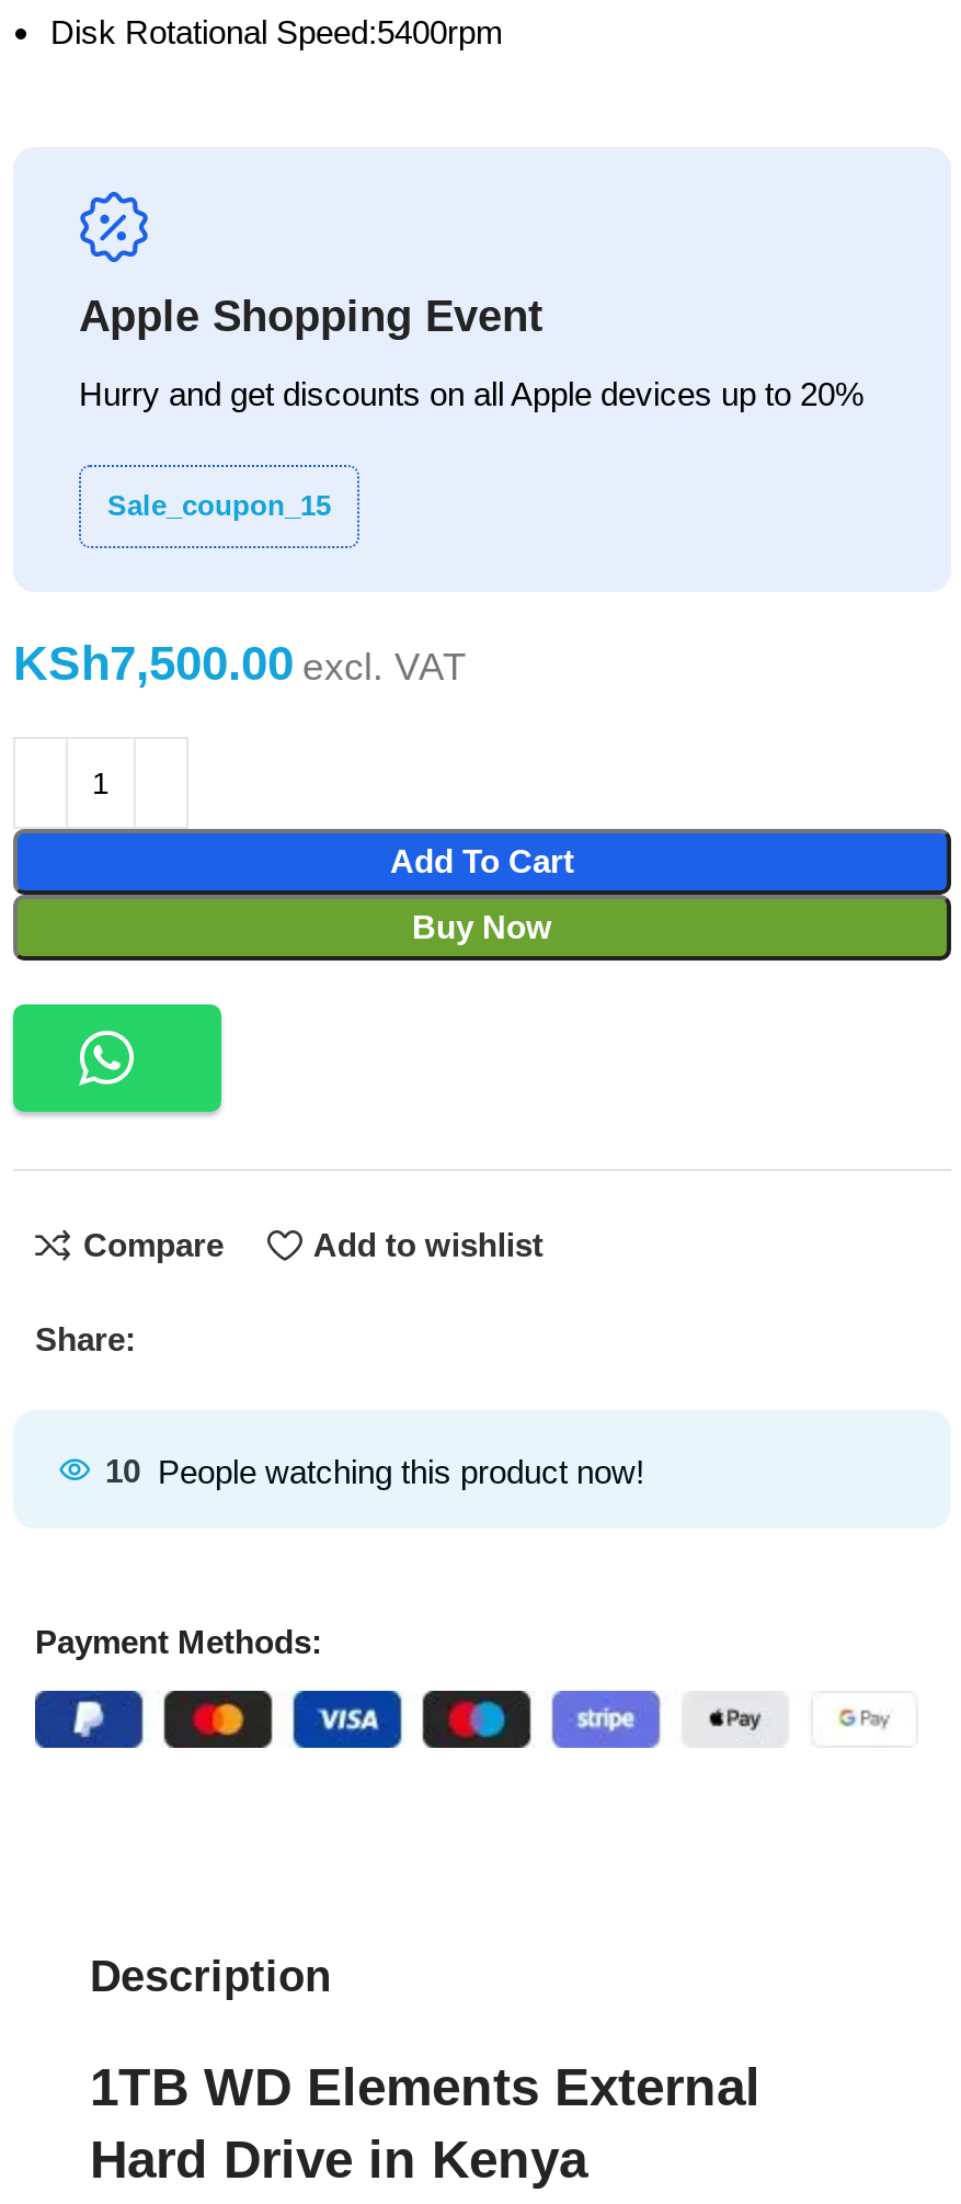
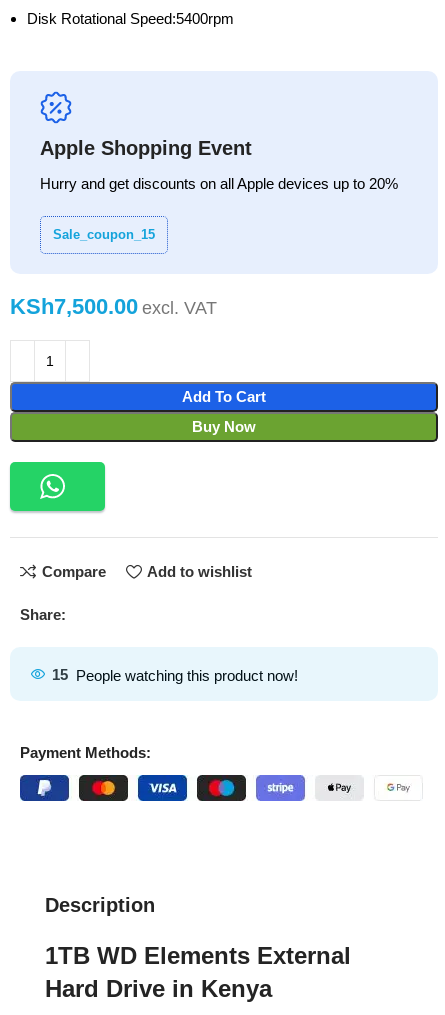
- 10 People watching this product now!
+ 15 People watching this product now!
